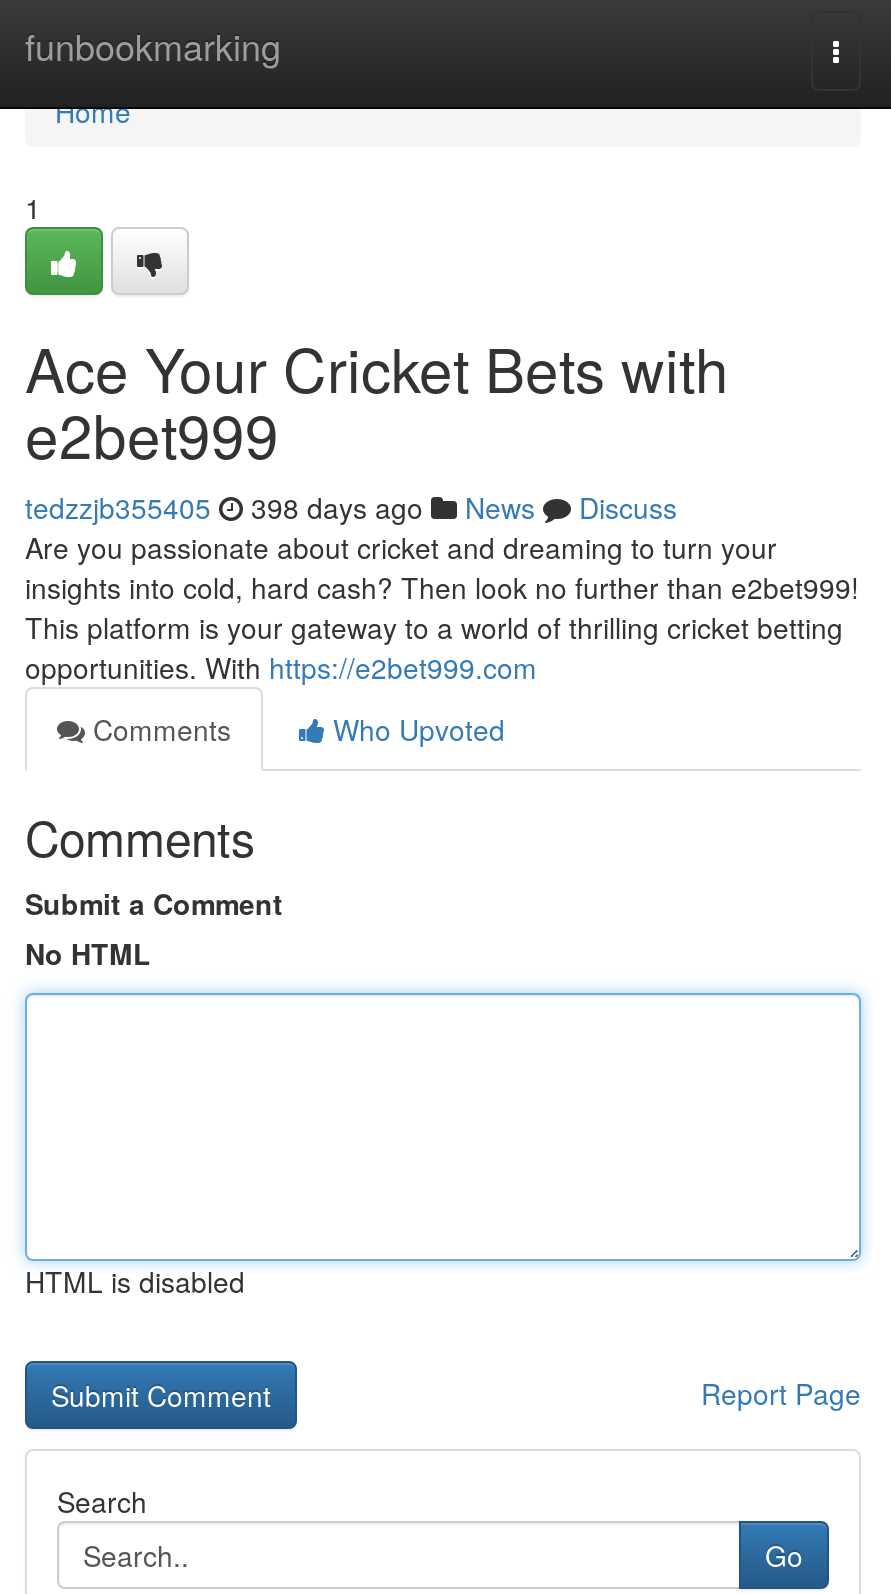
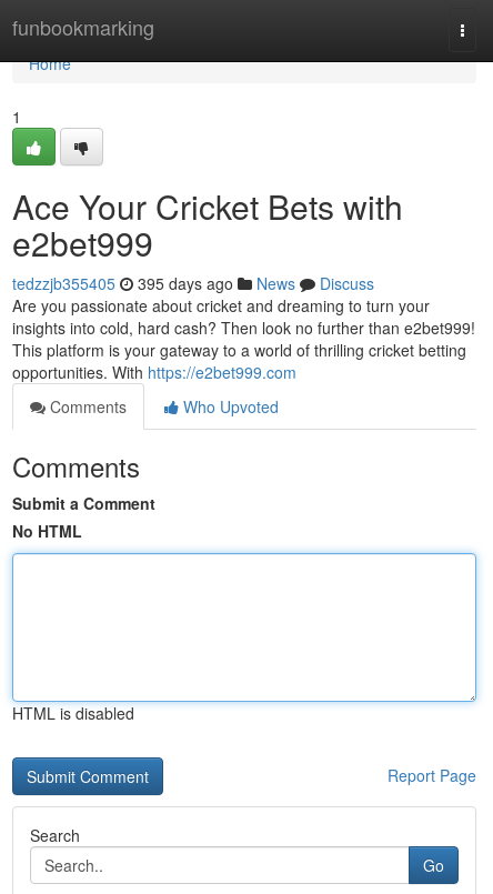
- tedzzjb355405 398 days ago News Discuss
+ tedzzjb355405 395 days ago News Discuss
